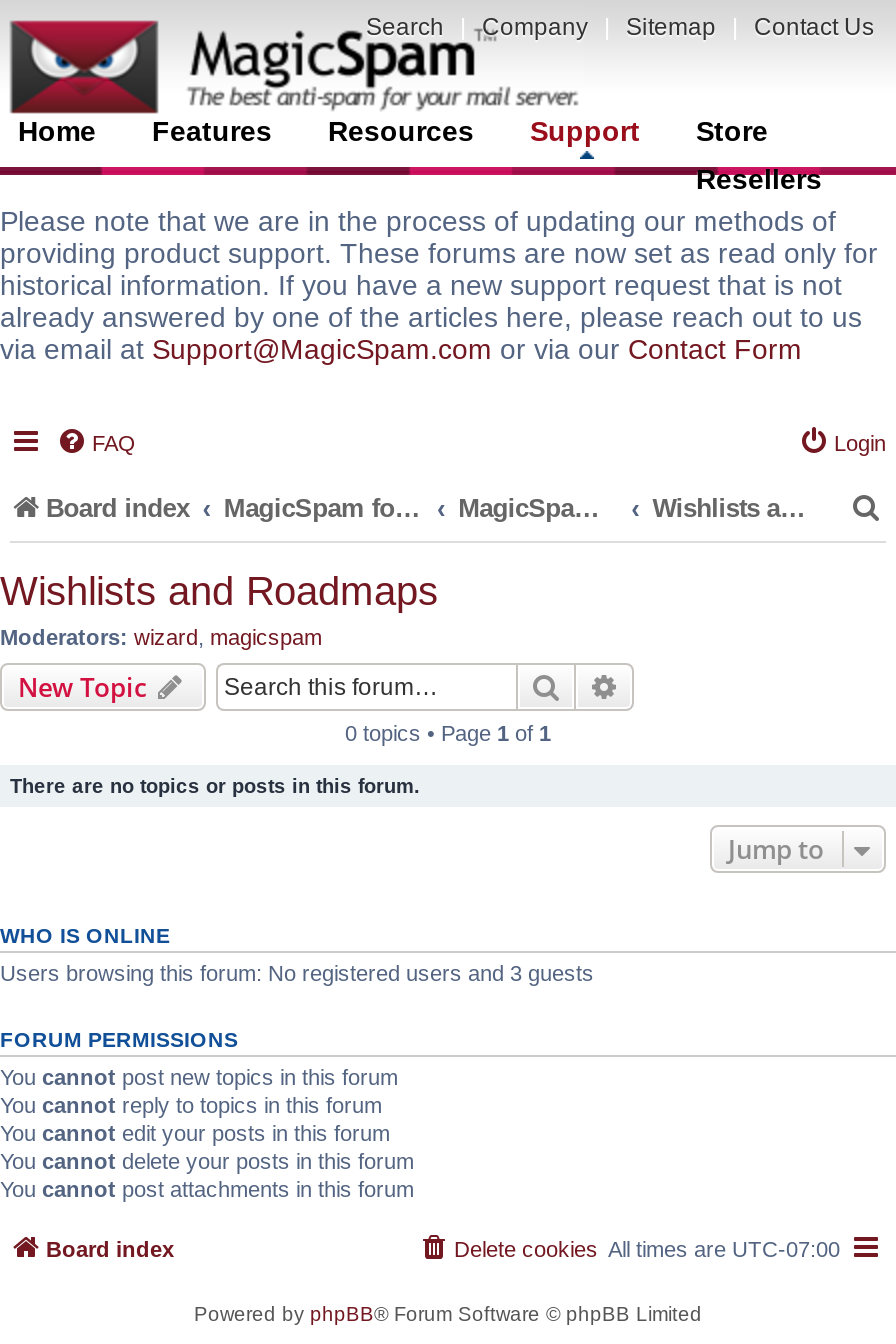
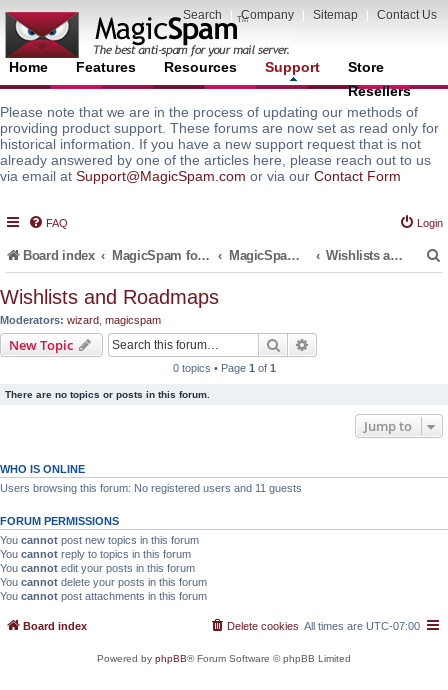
- Users browsing this forum: No registered users and 3 guests
+ Users browsing this forum: No registered users and 11 guests
